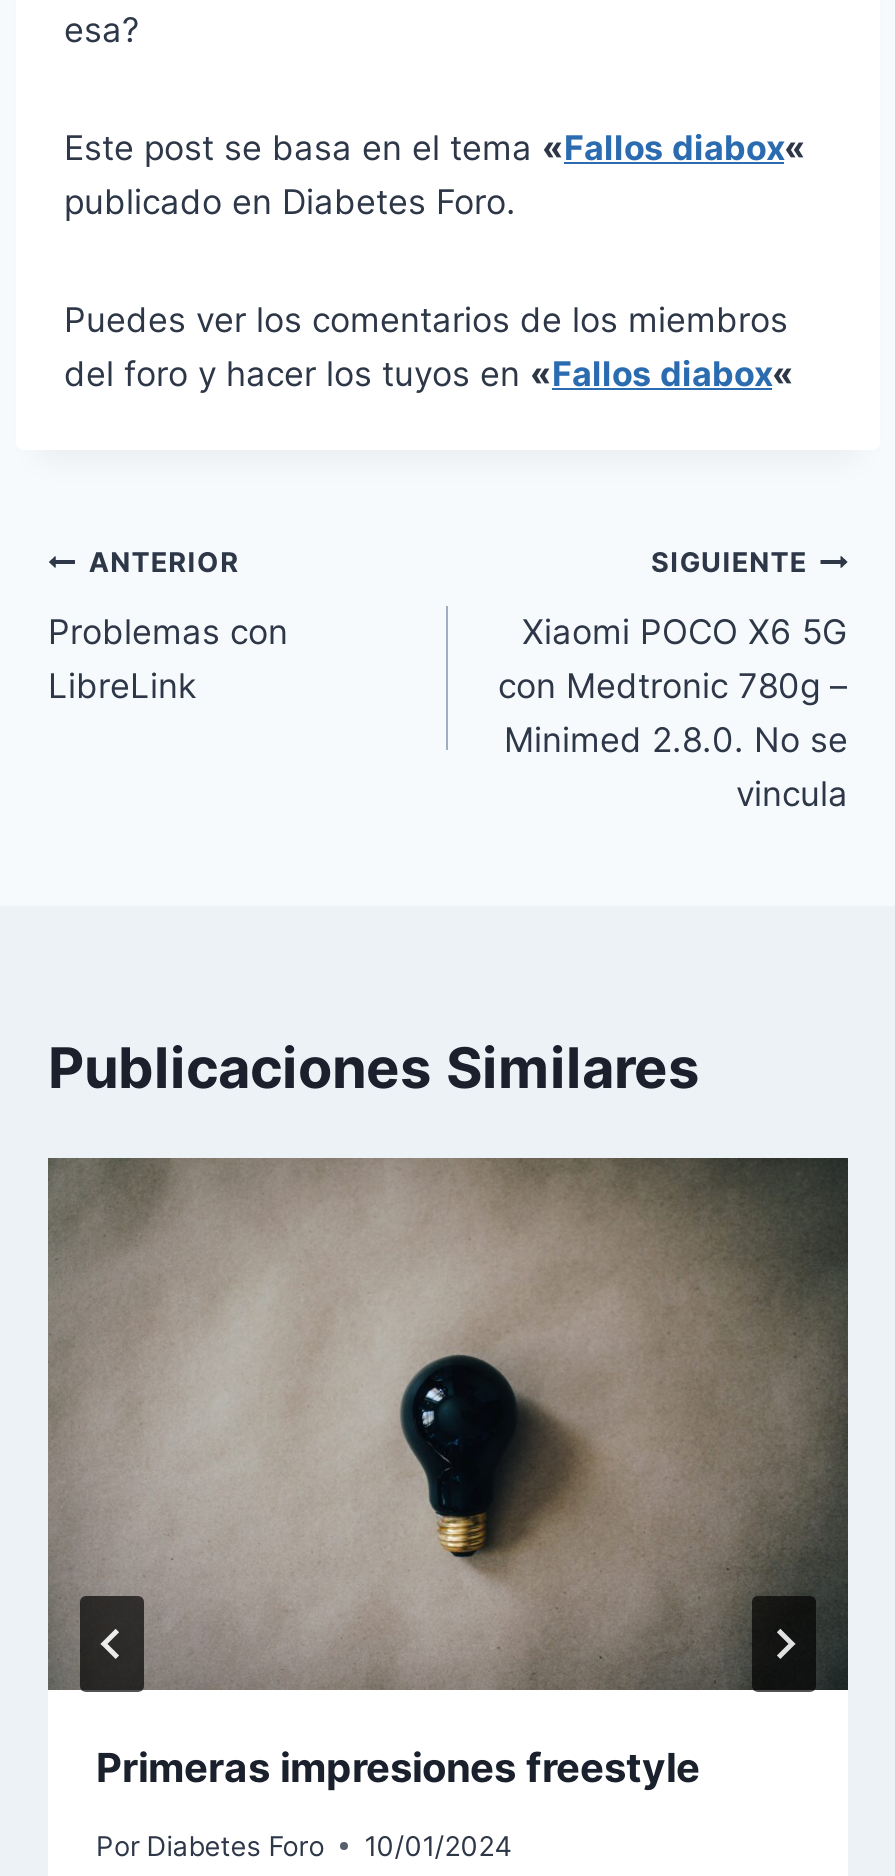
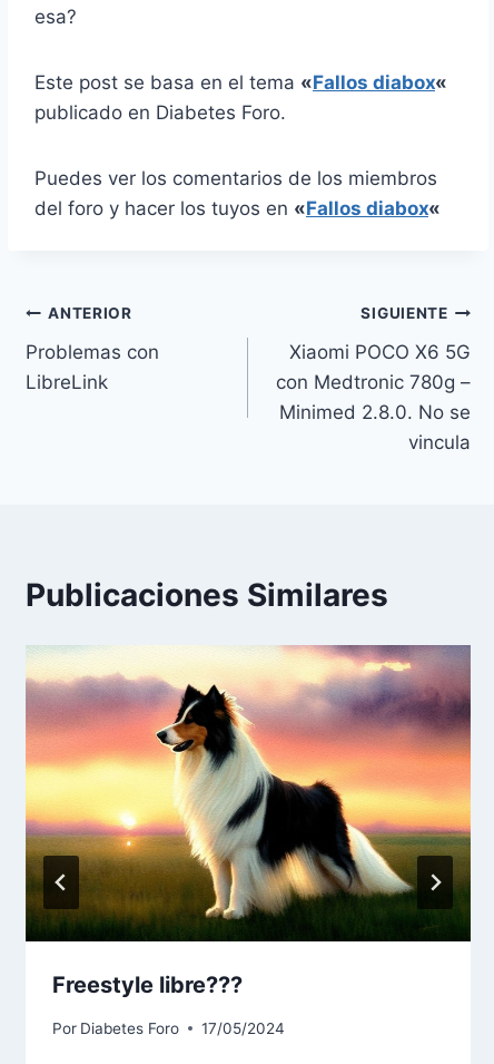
- [image]
- Primeras impresiones freestyle
+ [image]
+ Freestyle libre???

- Por Diabetes Foro 10/01/2024
+ Por Diabetes Foro 17/05/2024
